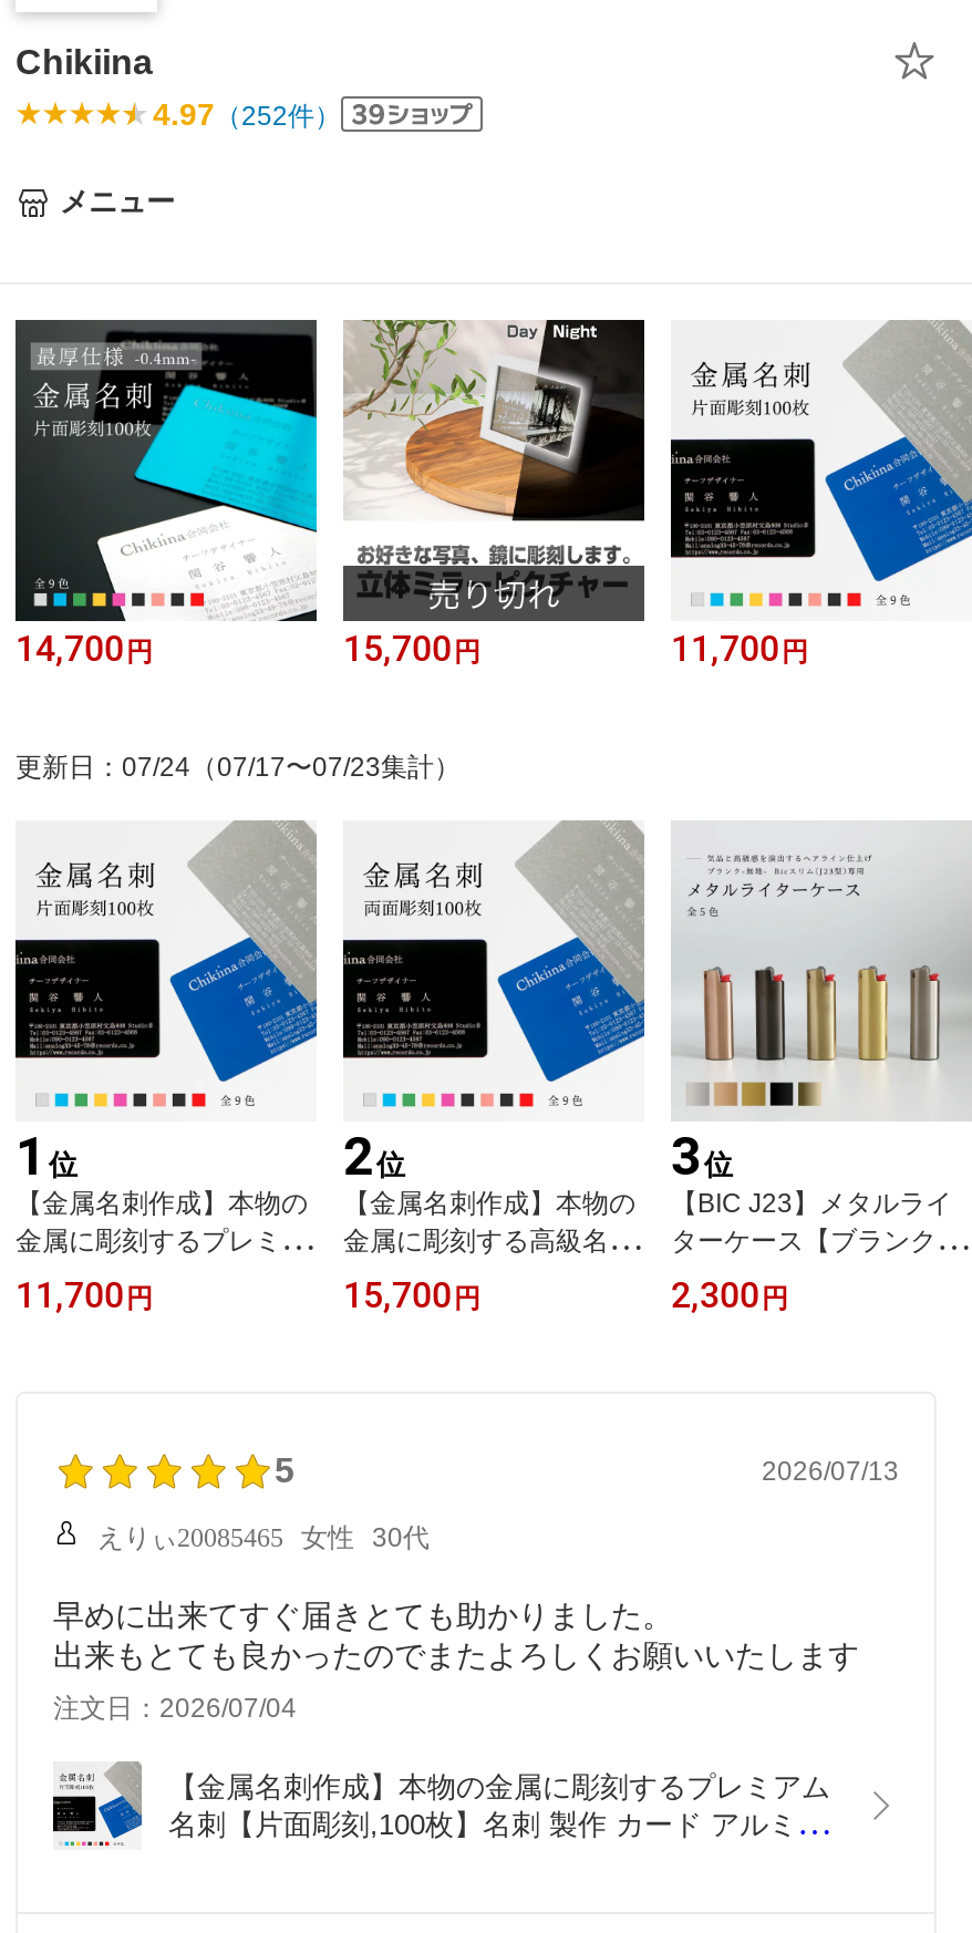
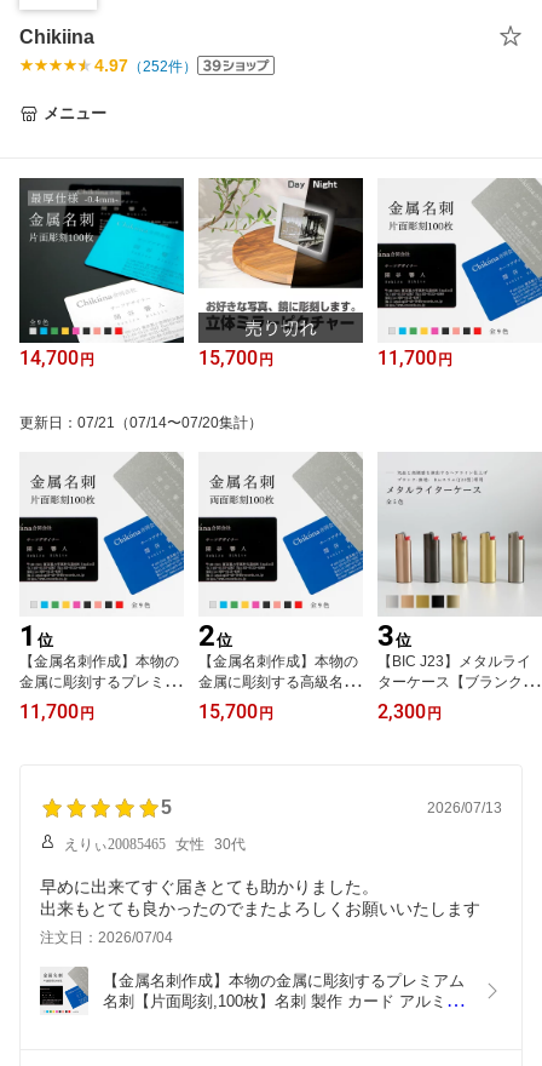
- 更新日：07/24（07/17〜07/23集計）
+ 更新日：07/21（07/14〜07/20集計）
